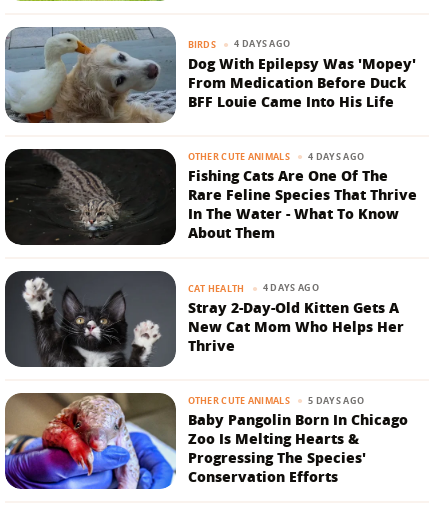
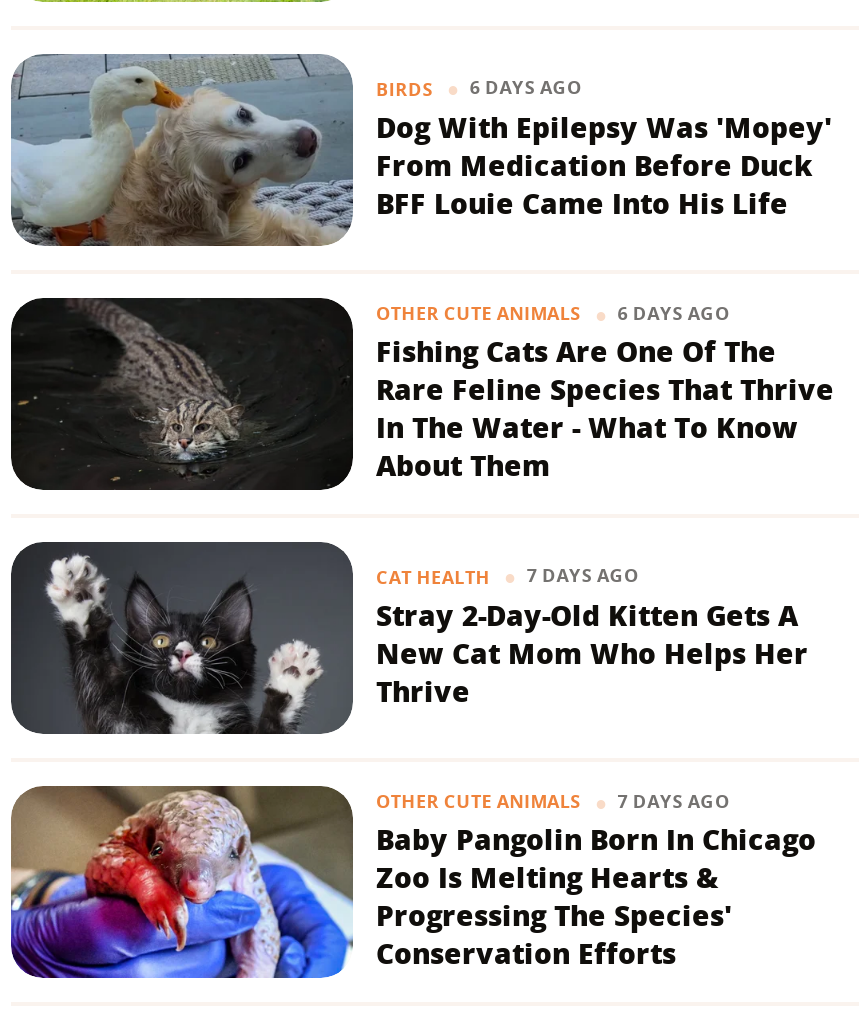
- BIRDS 4 DAYS AGO
+ BIRDS 6 DAYS AGO

- OTHER CUTE ANIMALS 4 DAYS AGO
+ OTHER CUTE ANIMALS 6 DAYS AGO

- CAT HEALTH 4 DAYS AGO
+ CAT HEALTH 7 DAYS AGO

- OTHER CUTE ANIMALS 5 DAYS AGO
+ OTHER CUTE ANIMALS 7 DAYS AGO
